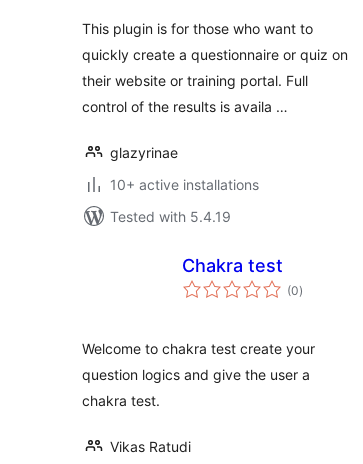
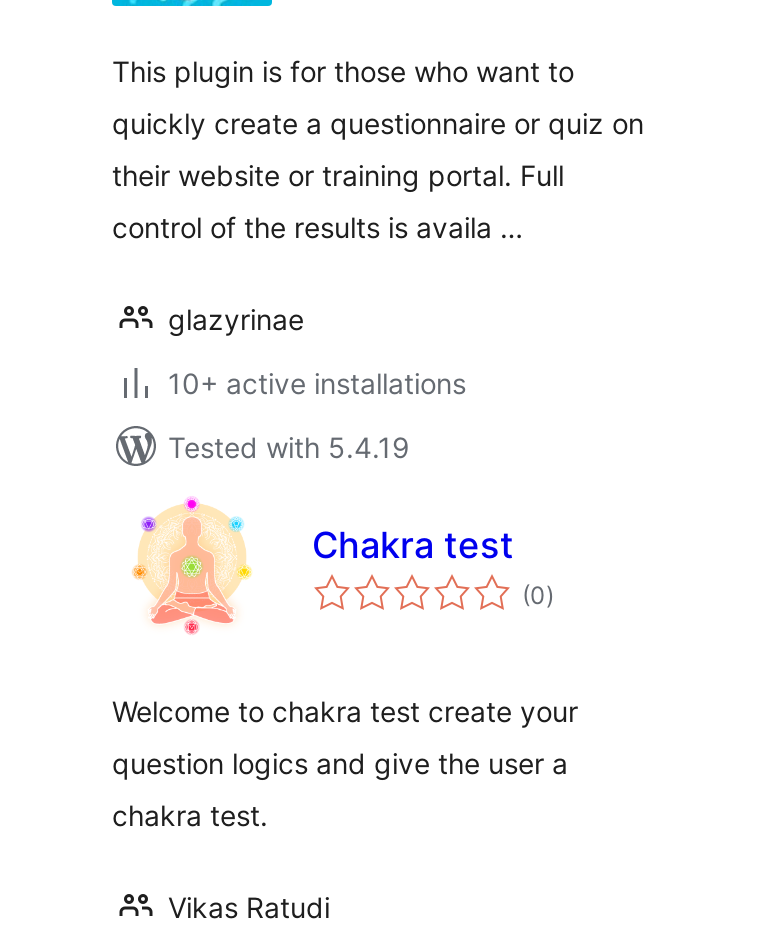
+ [image]
